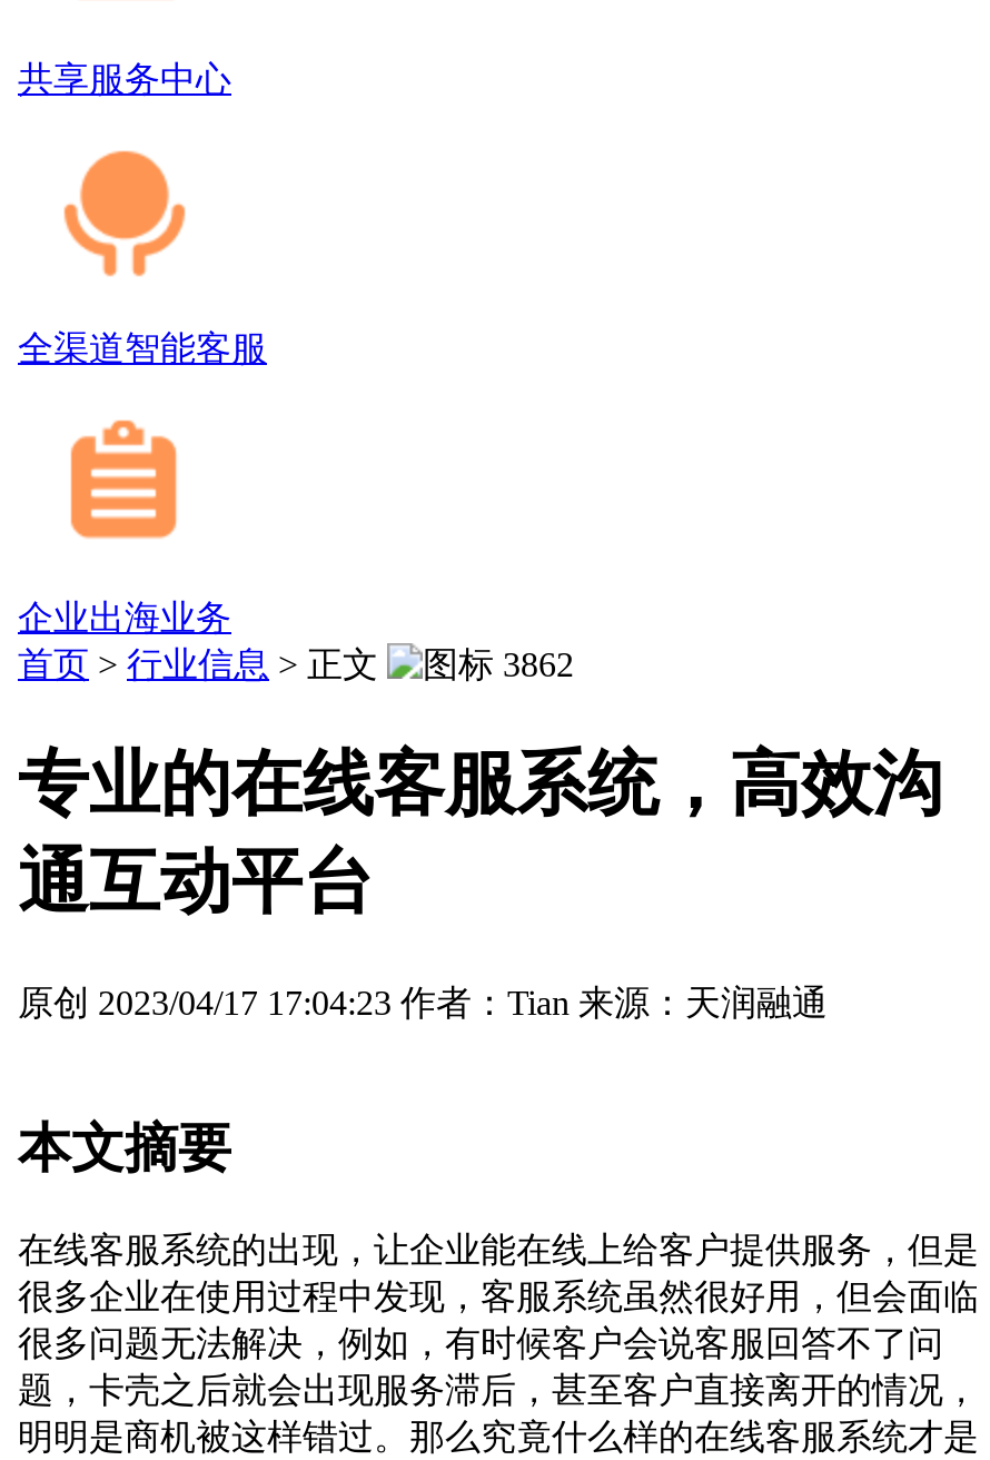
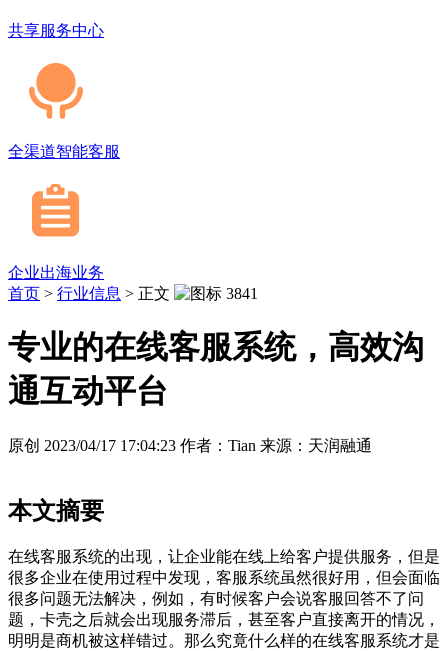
- 3862
+ 3841
